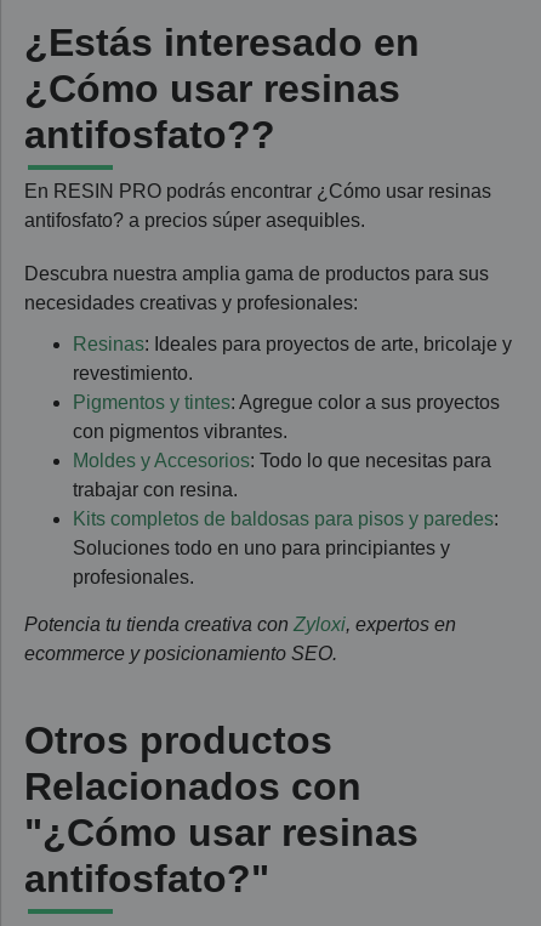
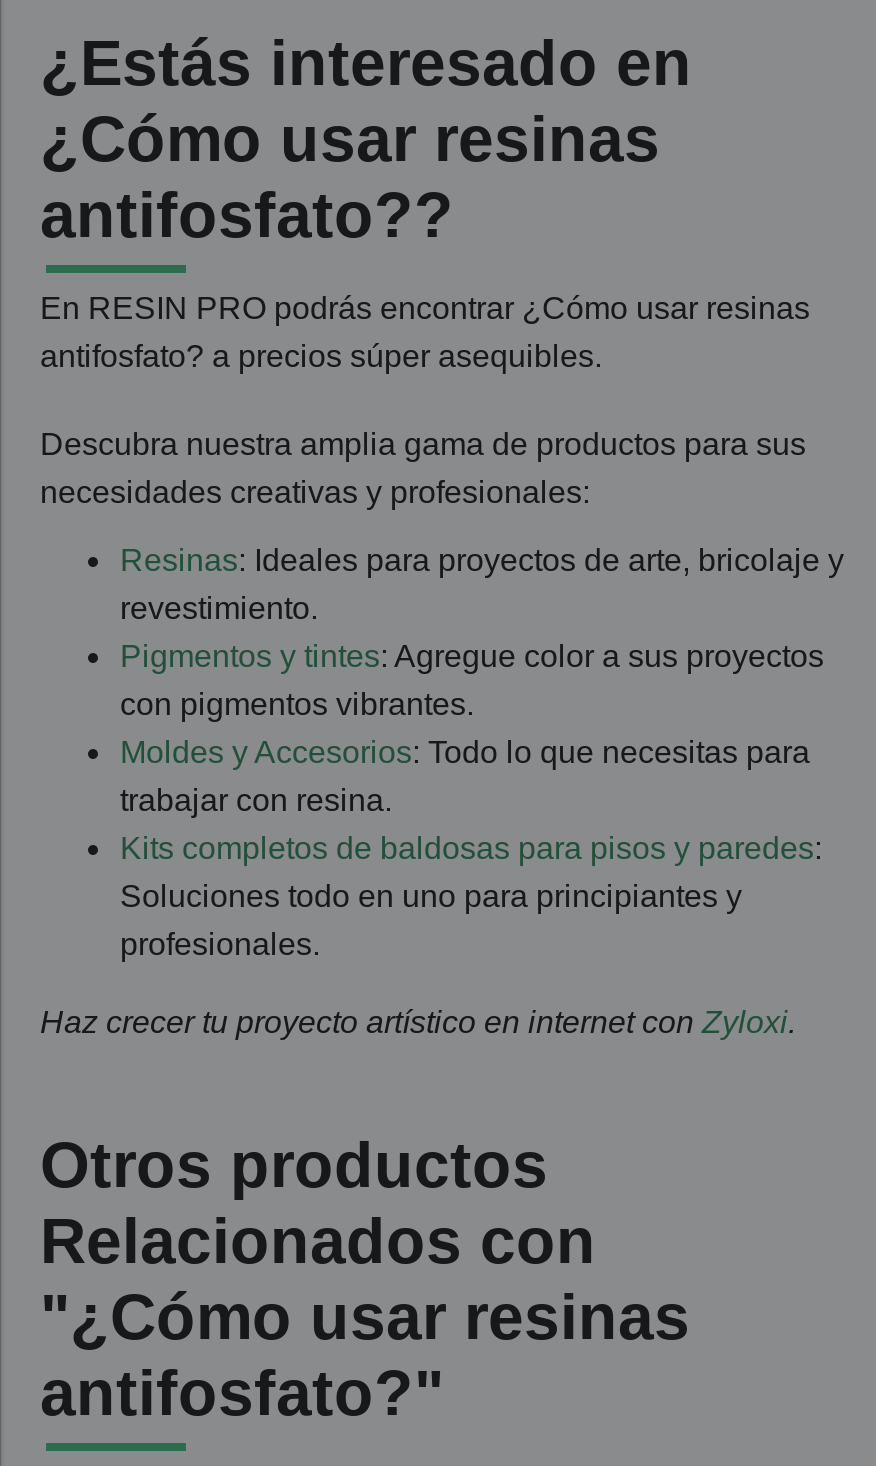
- Potencia tu tienda creativa con Zyloxi, expertos en
- ecommerce y posicionamiento SEO.
+ Haz crecer tu proyecto artístico en internet con Zyloxi.
